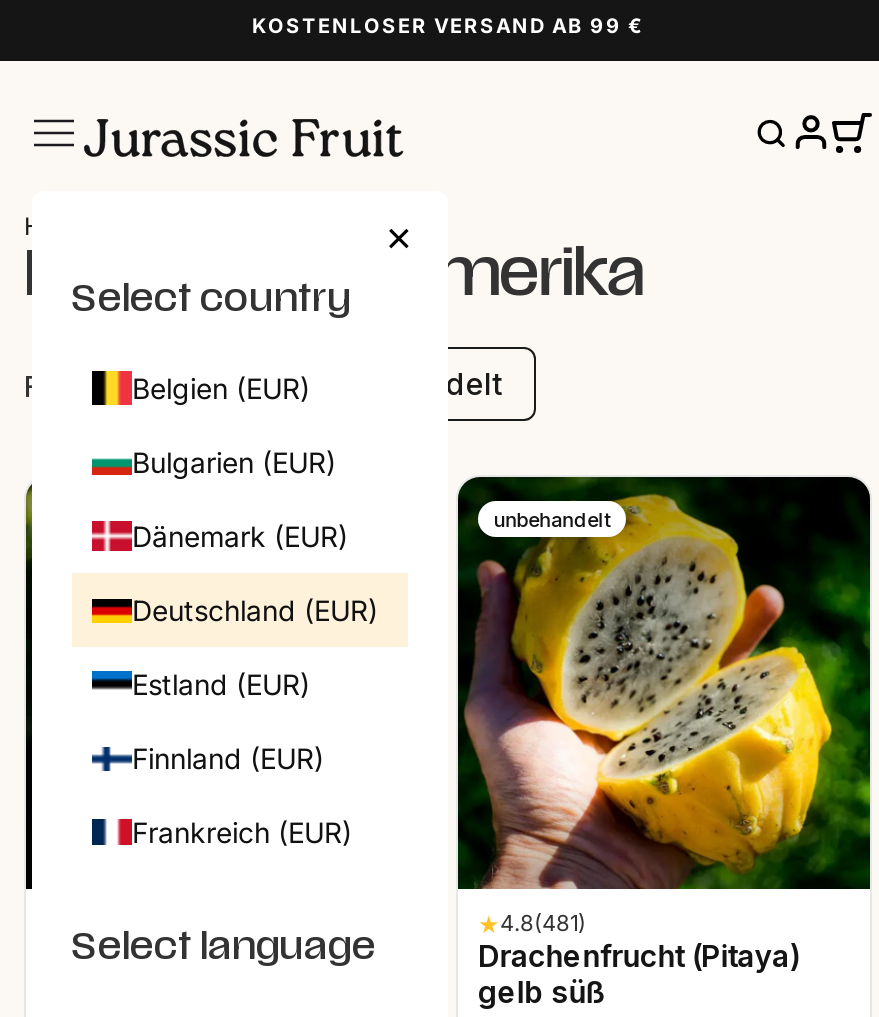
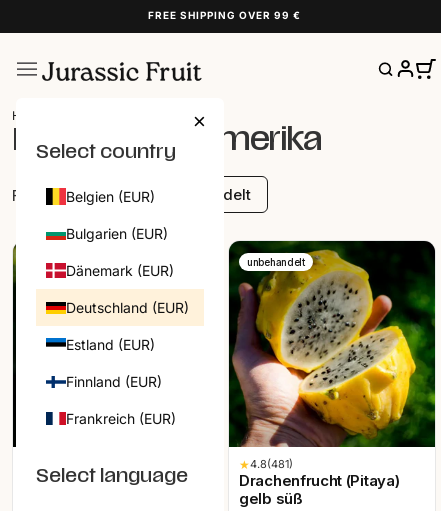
- KOSTENLOSER VERSAND AB 99 €
+ FREE SHIPPING OVER 99 €
